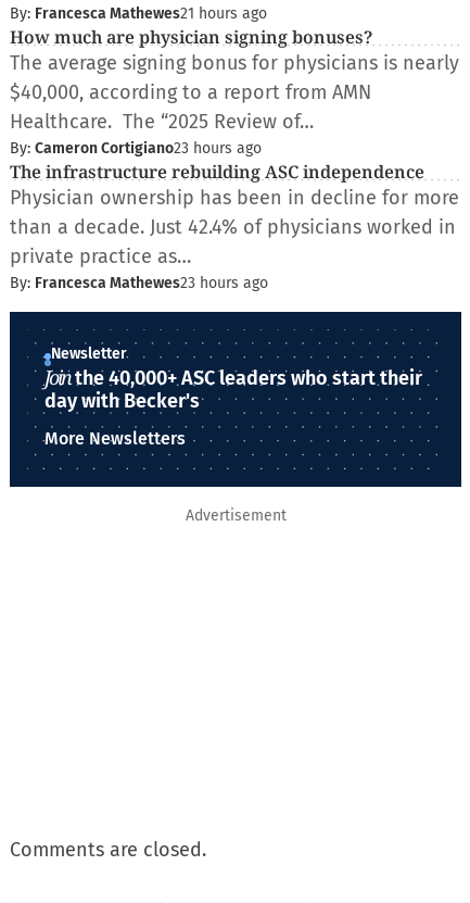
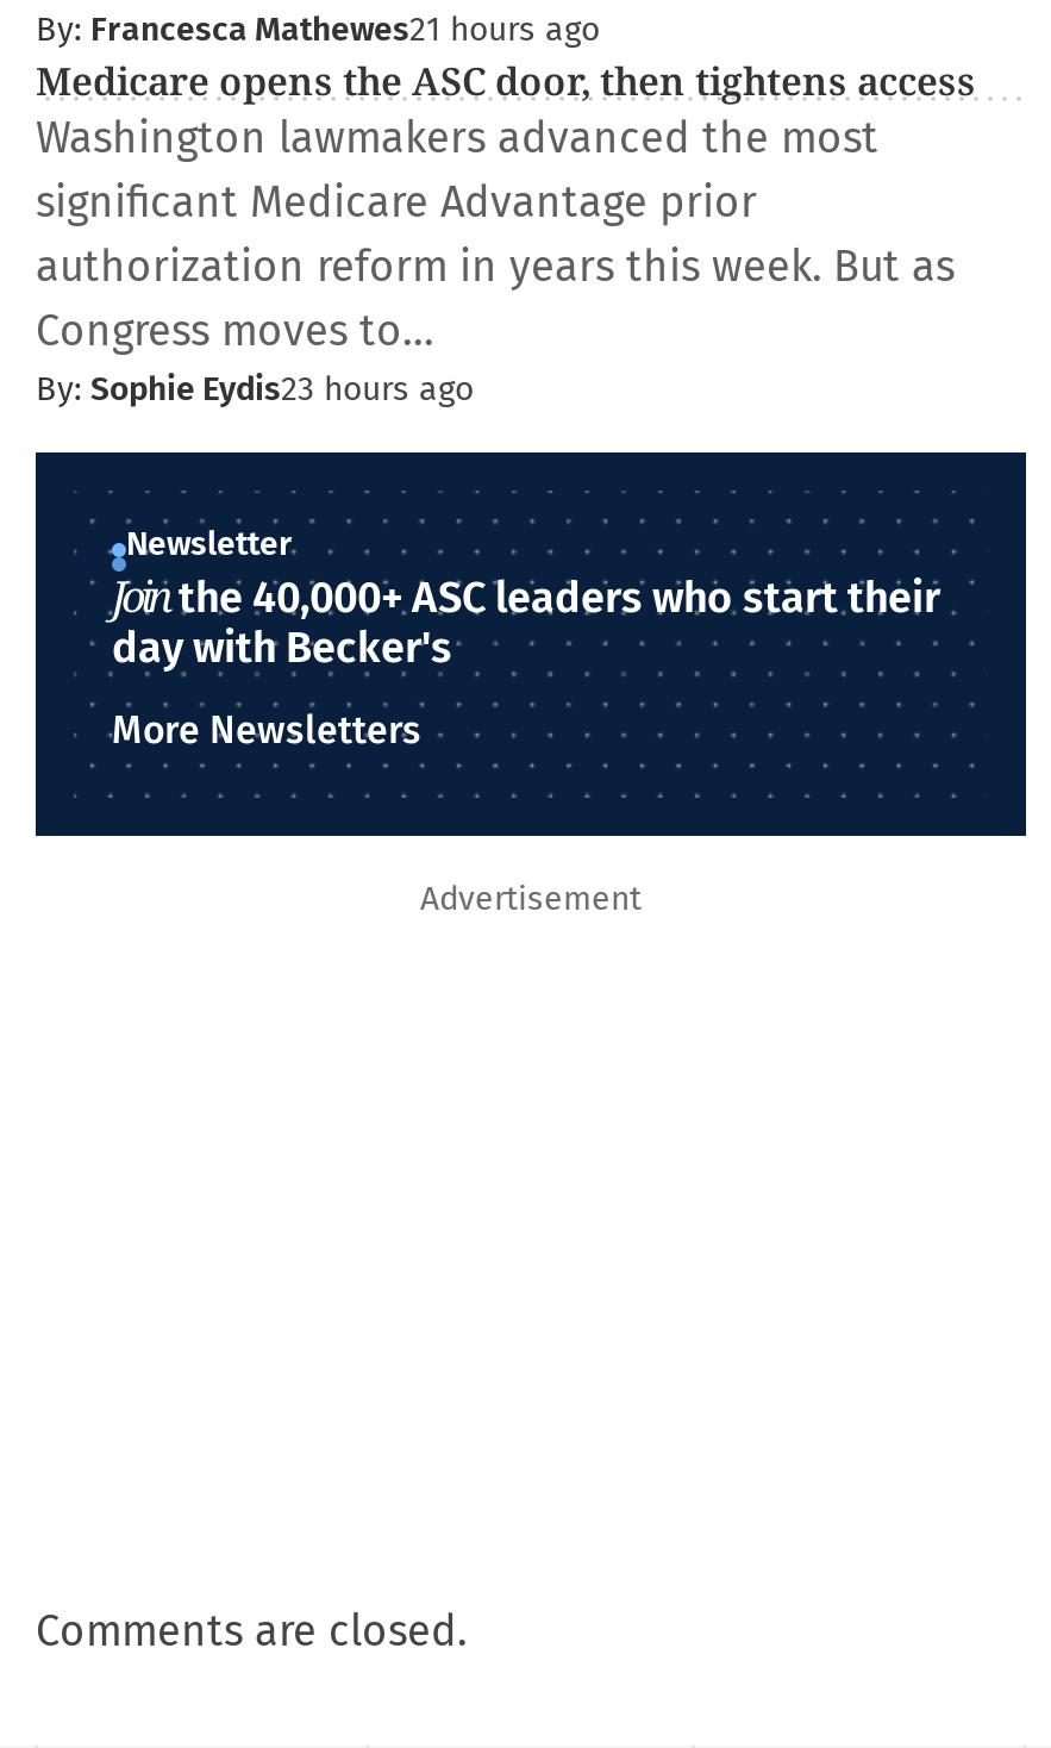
- How much are physician signing bonuses?
- The average signing bonus for physicians is nearly
- $40,000, according to a report from AMN
- Healthcare. The “2025 Review of…
- By: Cameron Cortigiano23 hours ago
- The infrastructure rebuilding ASC independence
- Physician ownership has been in decline for more
- than a decade. Just 42.4% of physicians worked in
- private practice as…
- By: Francesca Mathewes23 hours ago
+ Medicare opens the ASC door, then tightens access
+ Washington lawmakers advanced the most
+ significant Medicare Advantage prior
+ authorization reform in years this week. But as
+ Congress moves to…
+ By: Sophie Eydis23 hours ago
